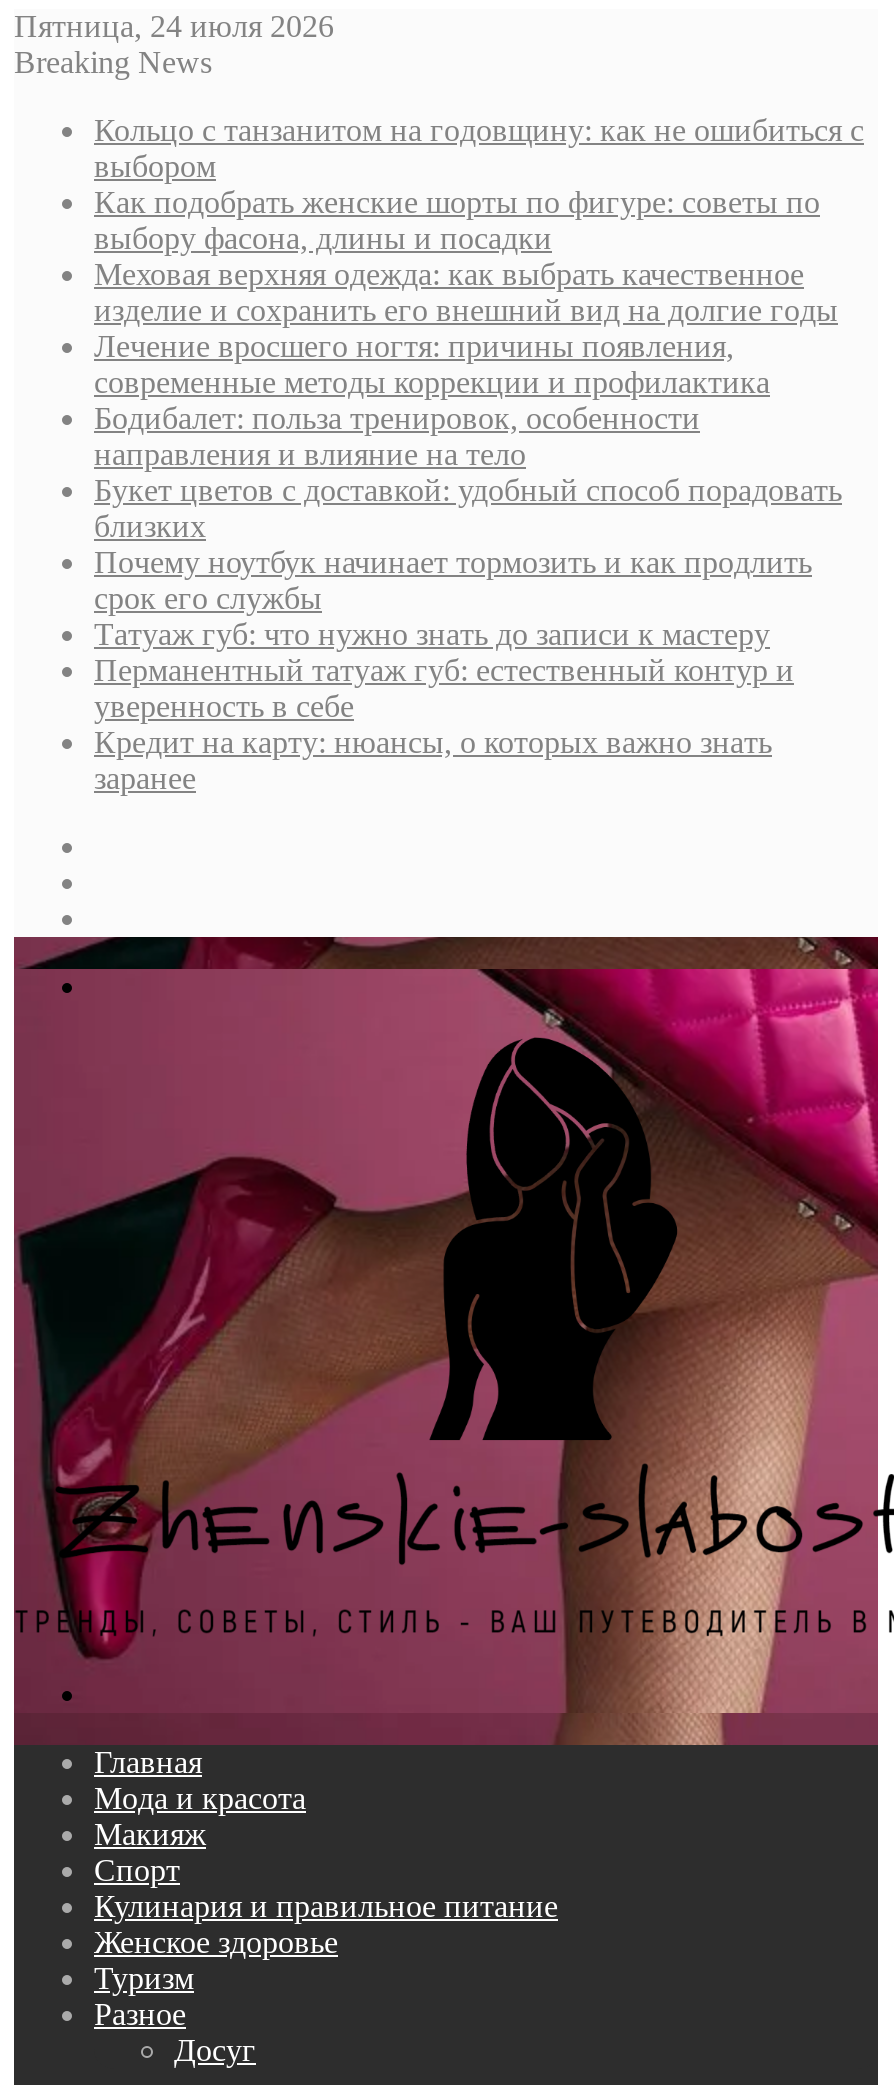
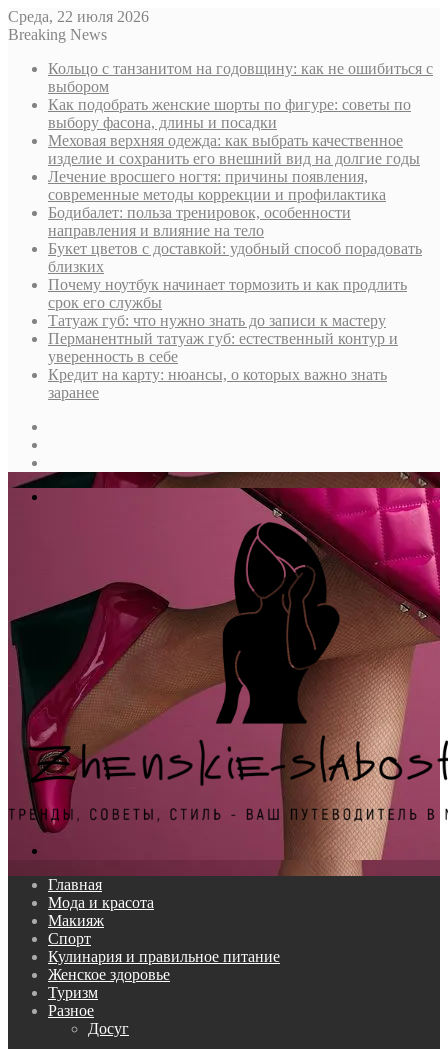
- Пятница, 24 июля 2026
+ Среда, 22 июля 2026
